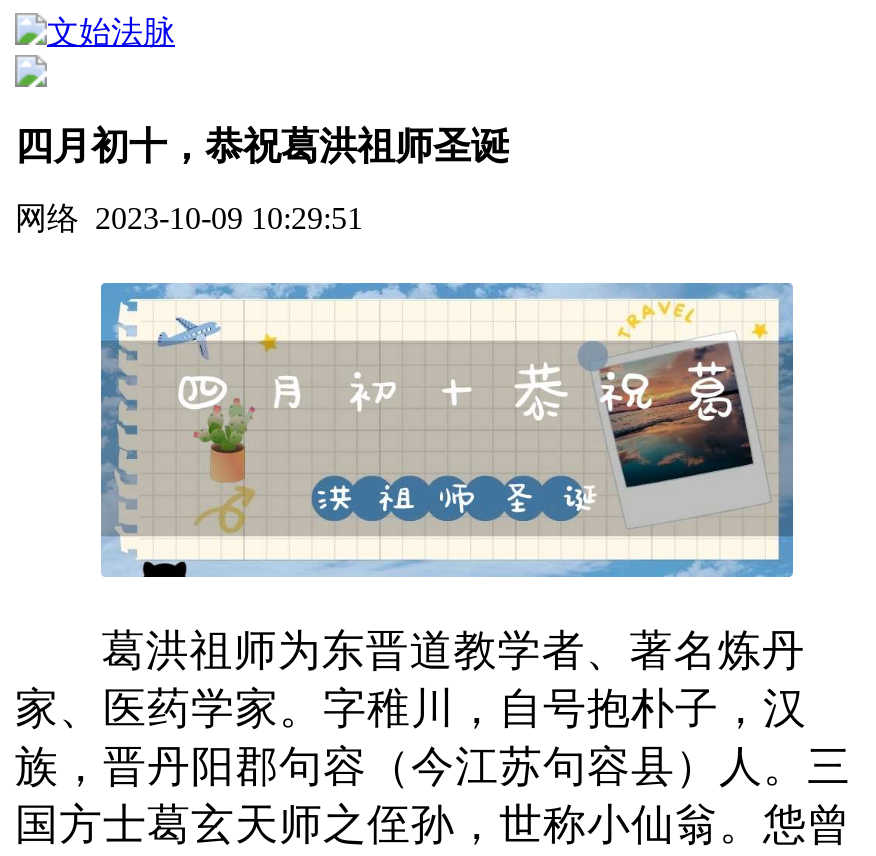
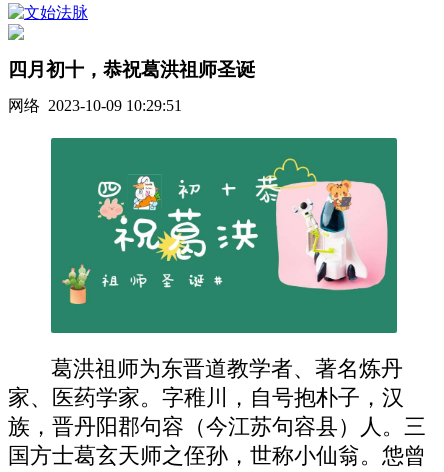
- [image]
+ [image]
